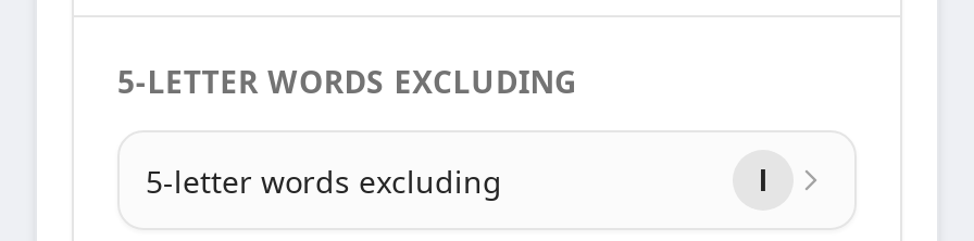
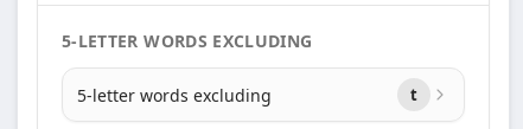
- l
+ t
